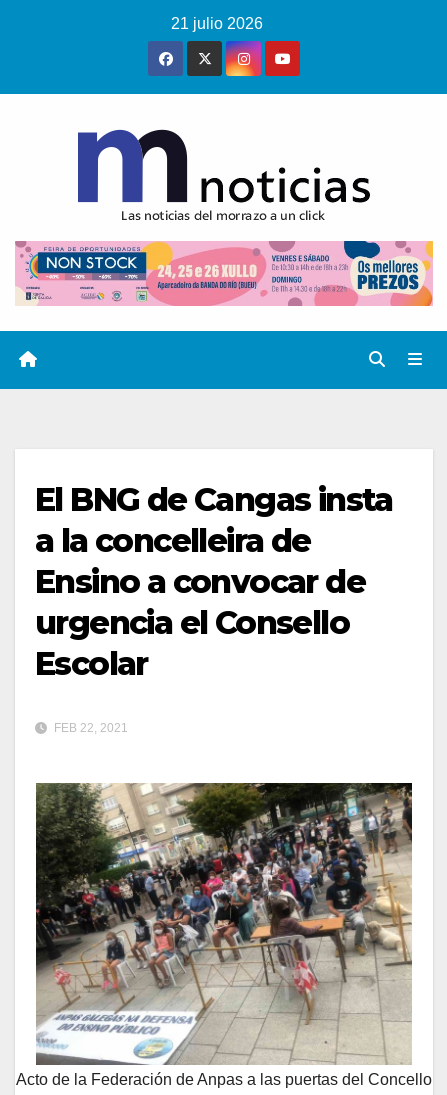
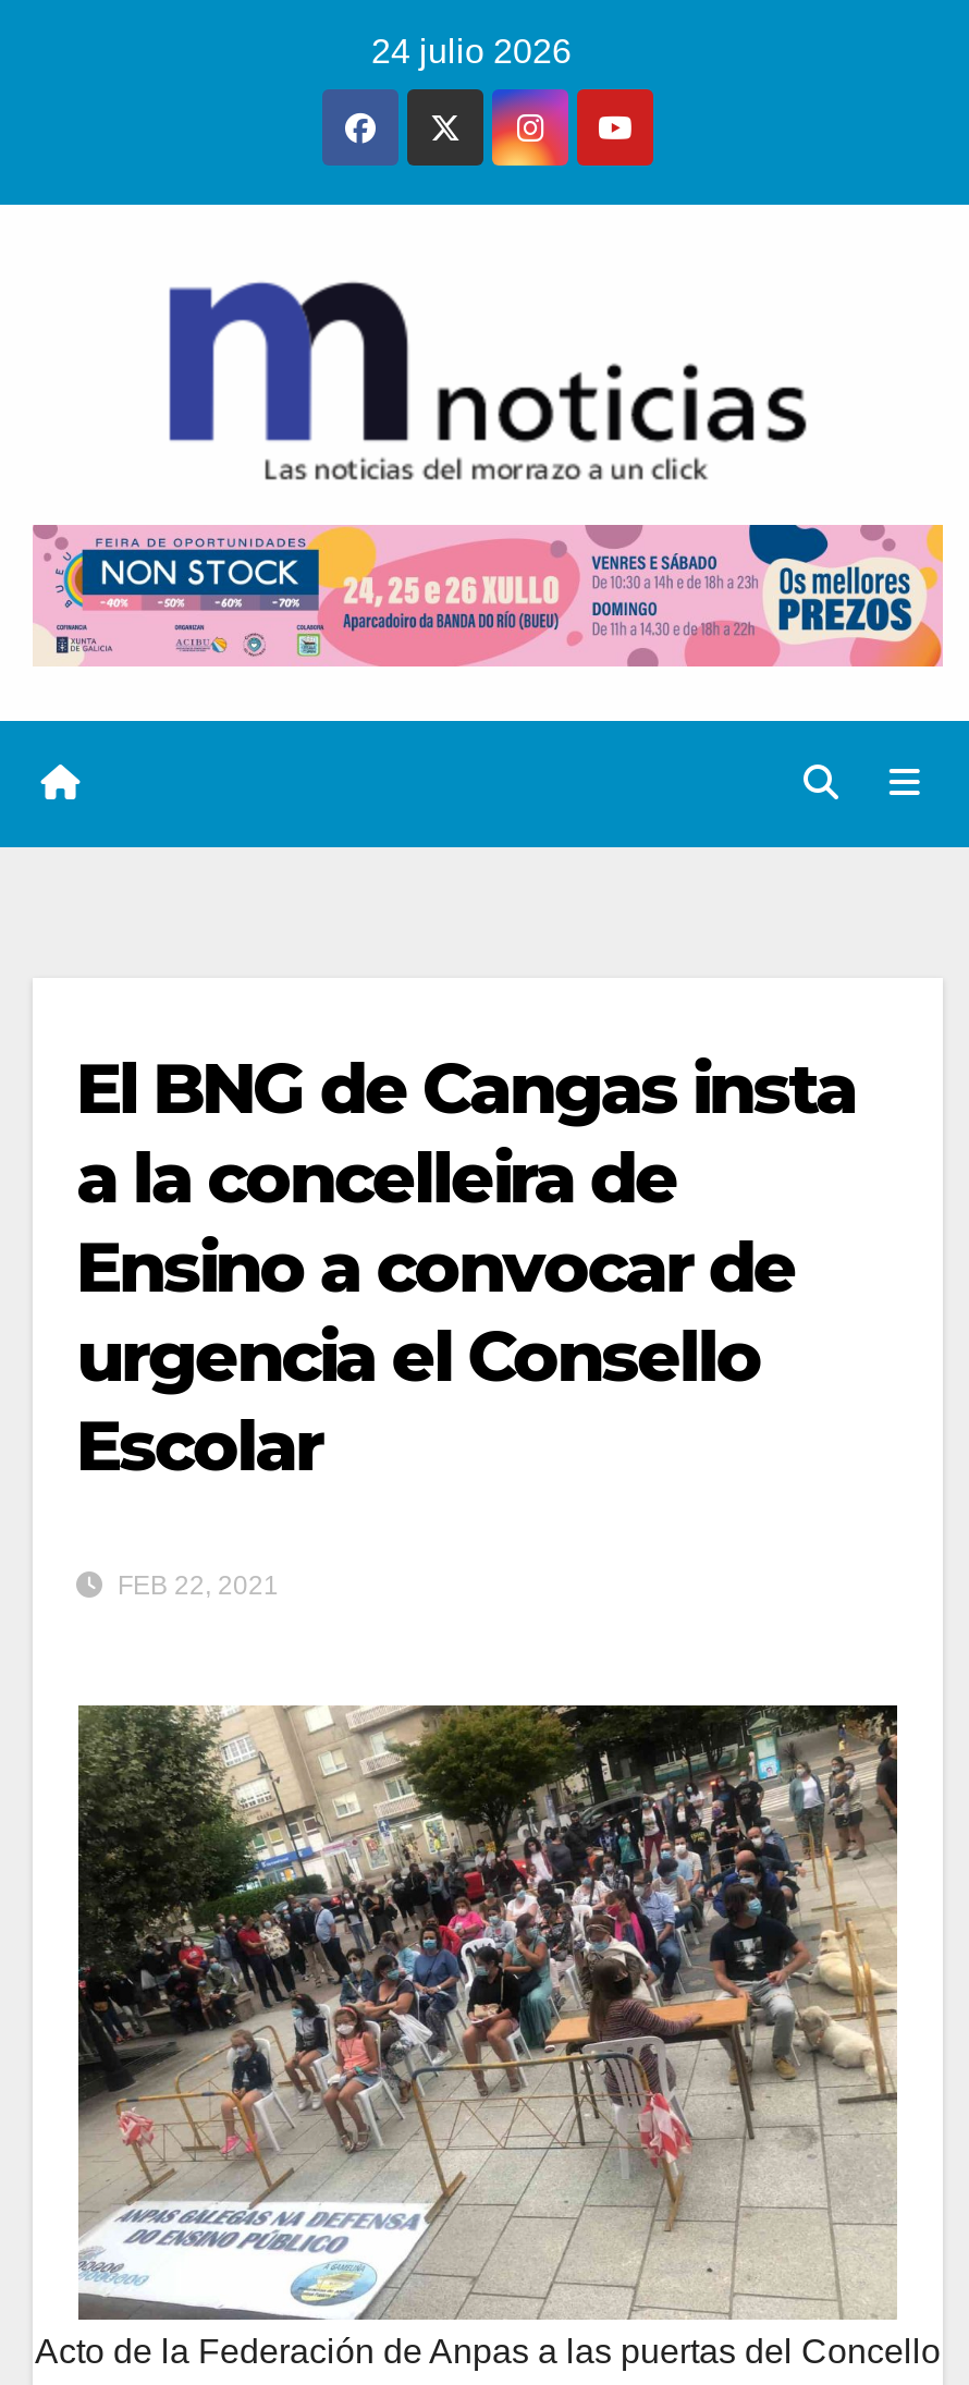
- 21 julio 2026
+ 24 julio 2026
